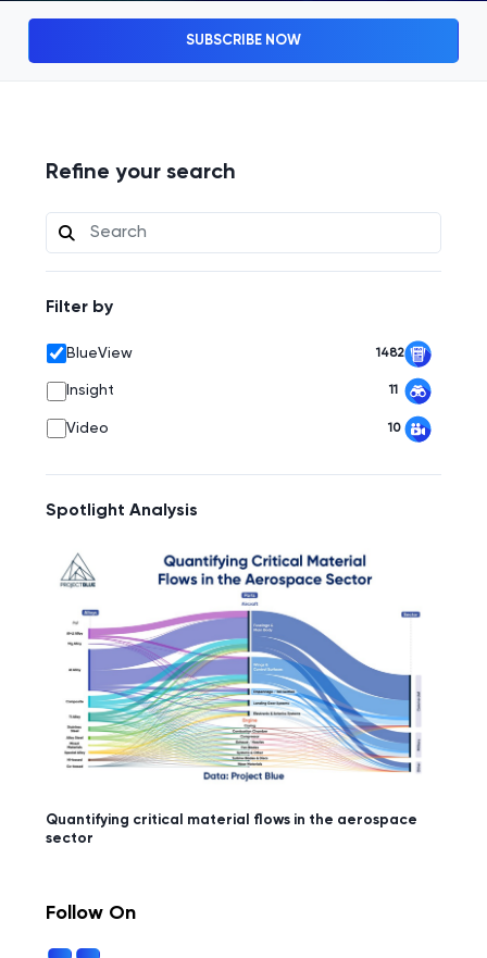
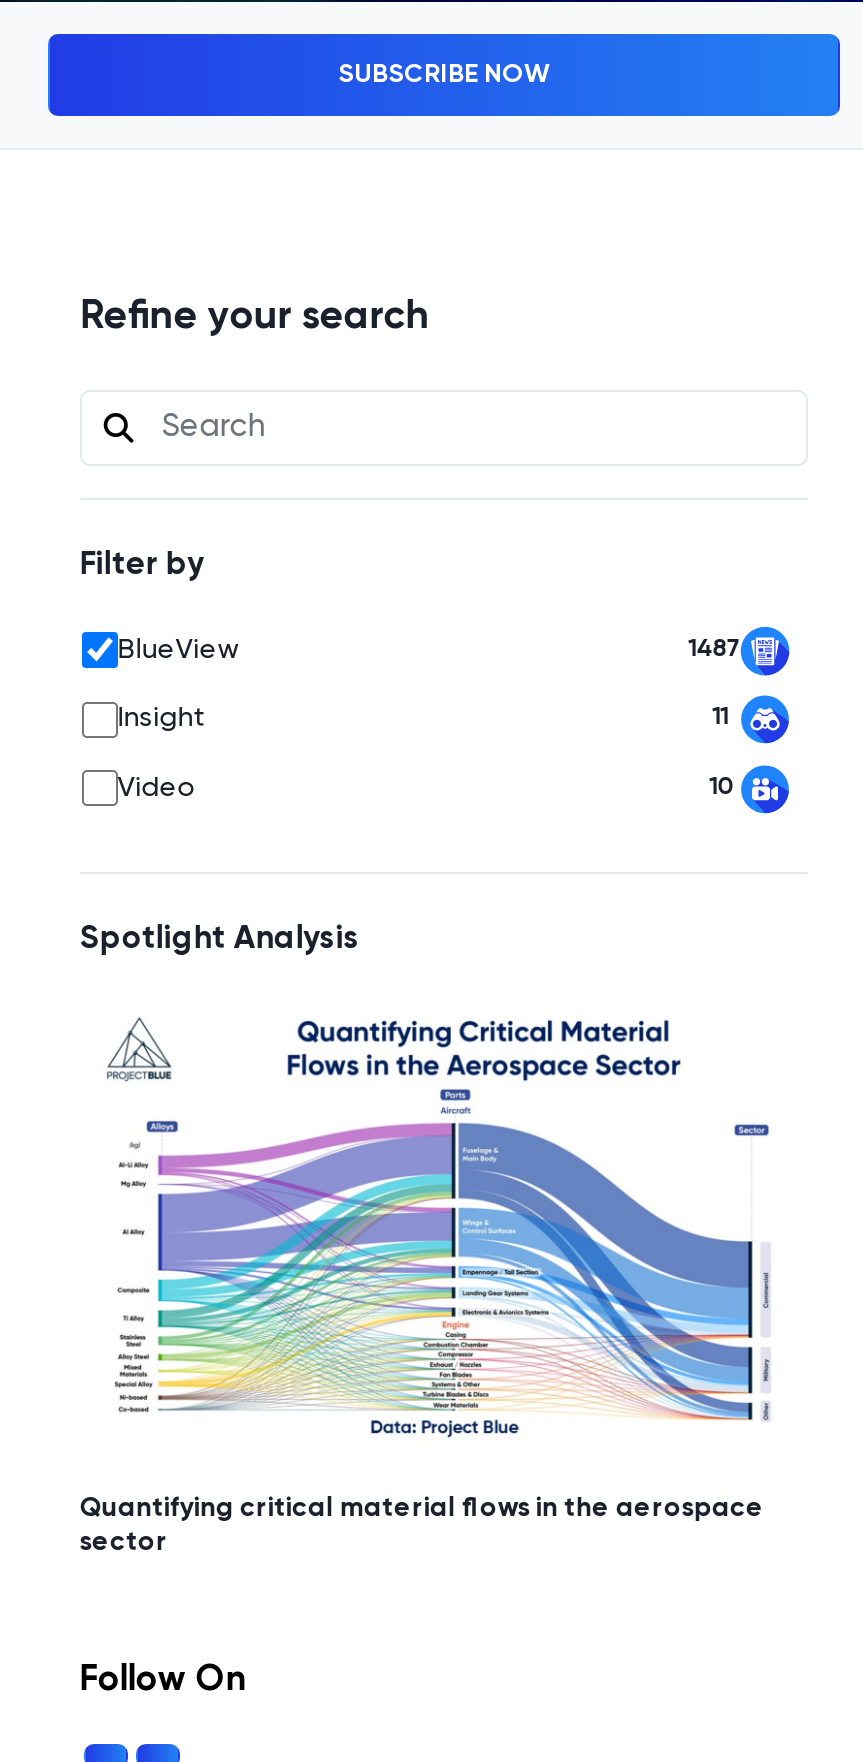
- 1482
+ 1487
